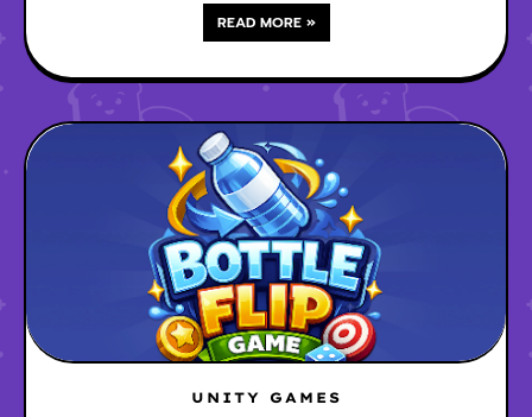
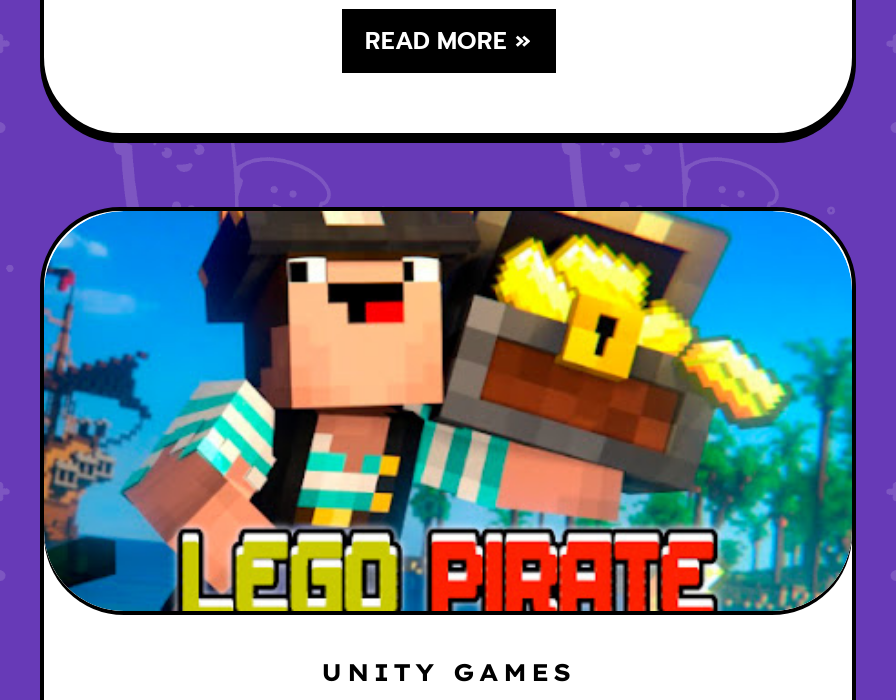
- [image]
+ [image]
